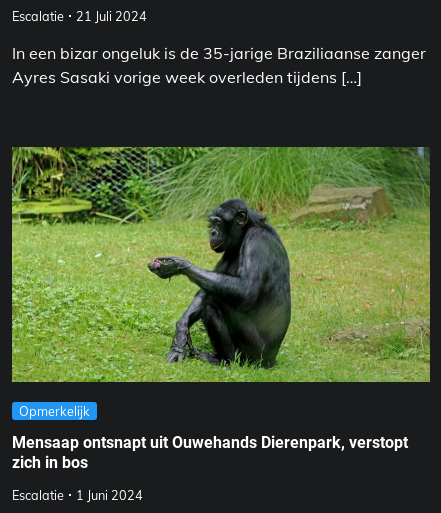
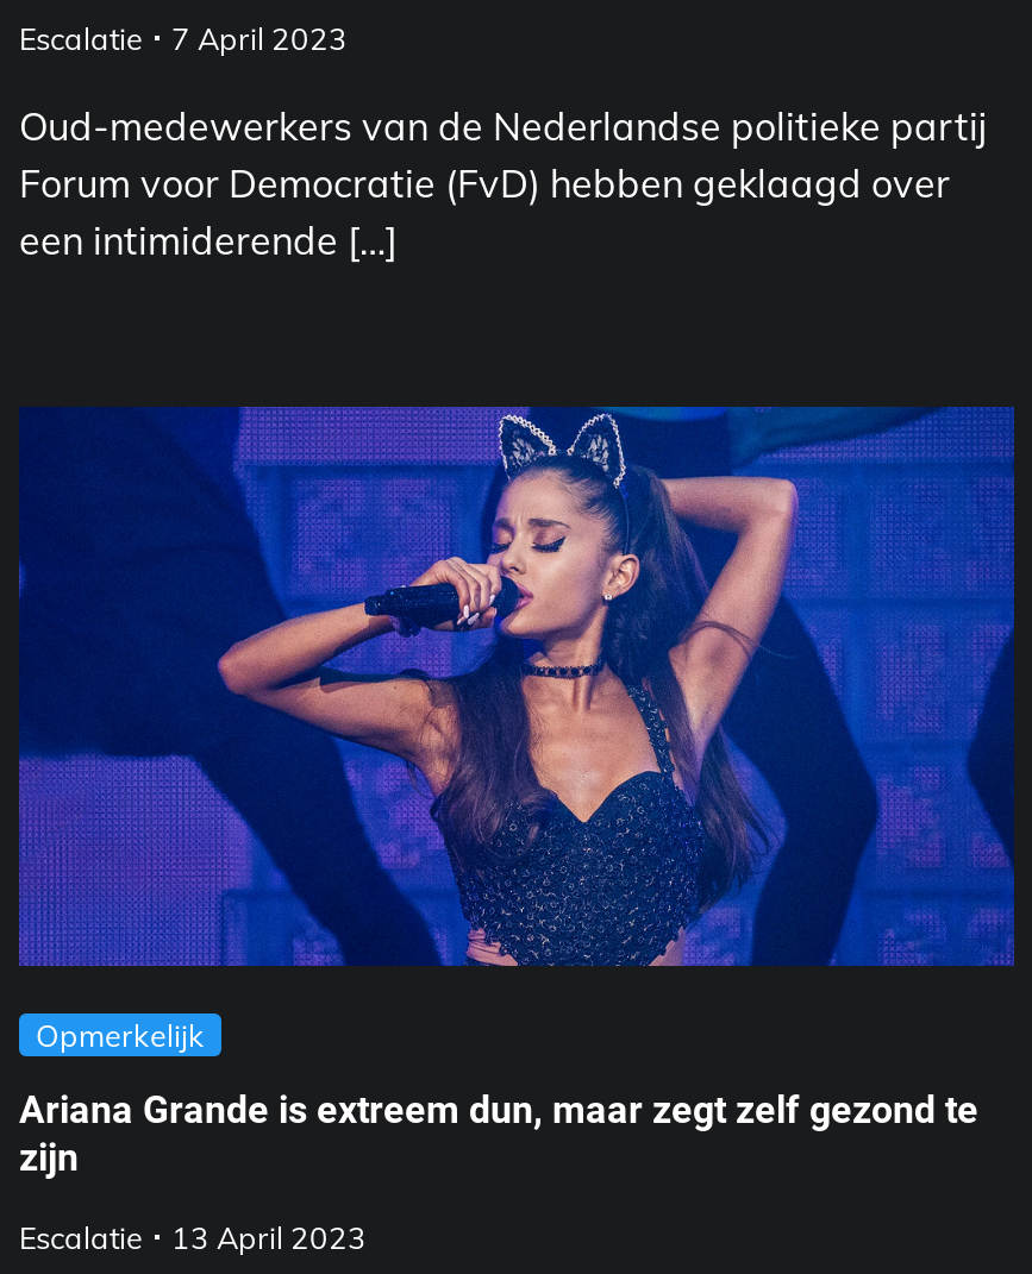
- Escalatie 21 Juli 2024
+ Escalatie 7 April 2023

- In een bizar ongeluk is de 35-jarige Braziliaanse zanger
- Ayres Sasaki vorige week overleden tijdens […]
+ Oud-medewerkers van de Nederlandse politieke partij
+ Forum voor Democratie (FvD) hebben geklaagd over
+ een intimiderende […]

- [image]
+ [image]

- Mensaap ontsnapt uit Ouwehands Dierenpark, verstopt
- zich in bos
+ Ariana Grande is extreem dun, maar zegt zelf gezond te
+ zijn

- Escalatie 1 Juni 2024
+ Escalatie 13 April 2023
